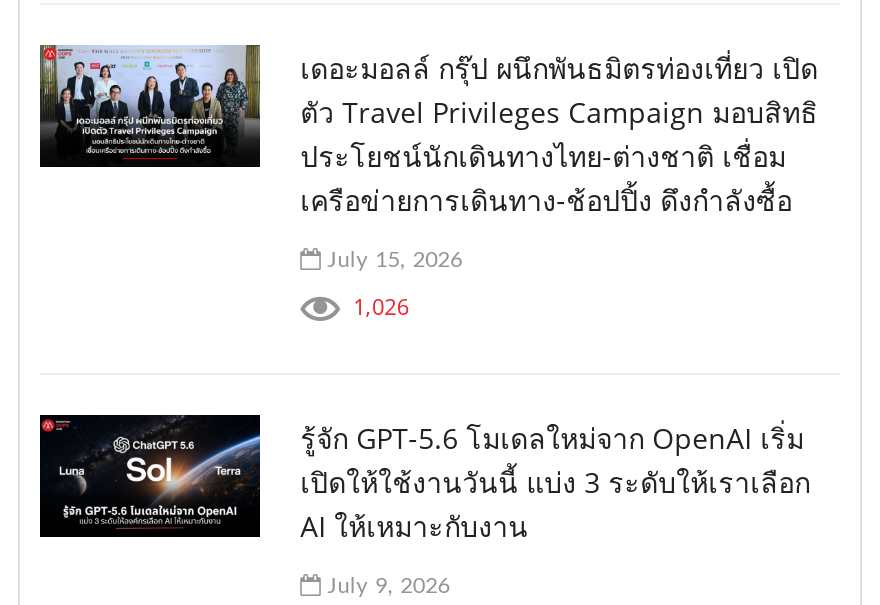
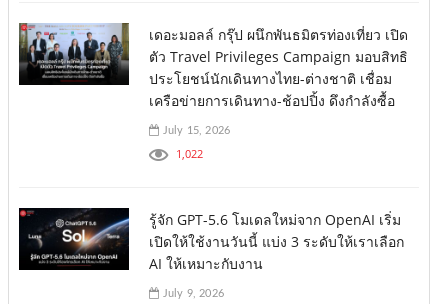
- 1,026
+ 1,022
